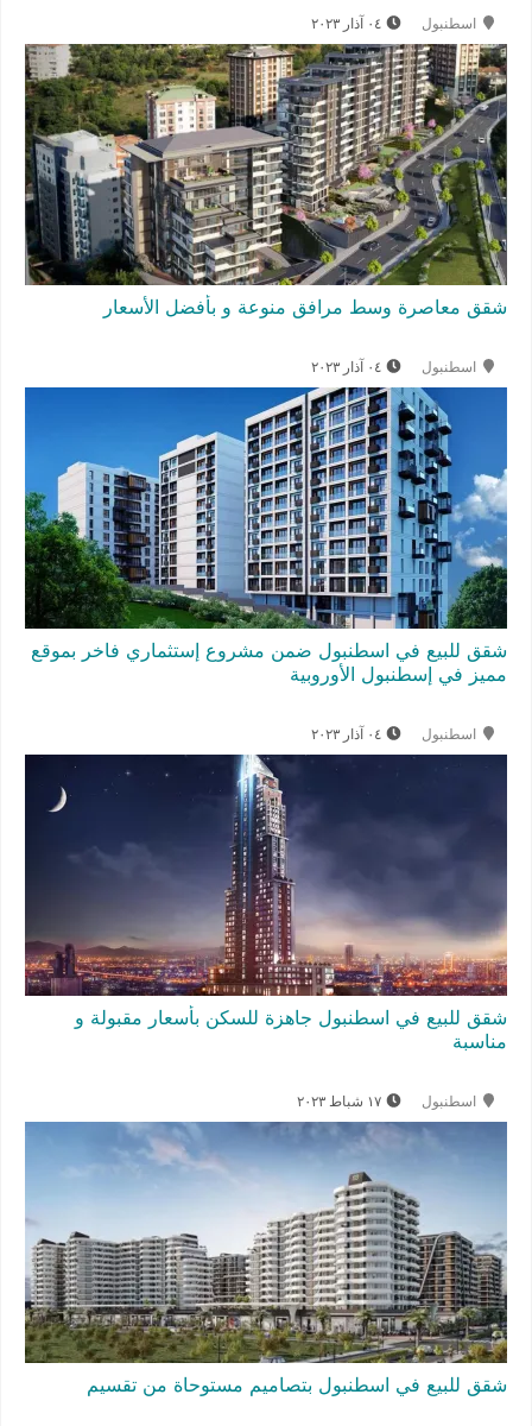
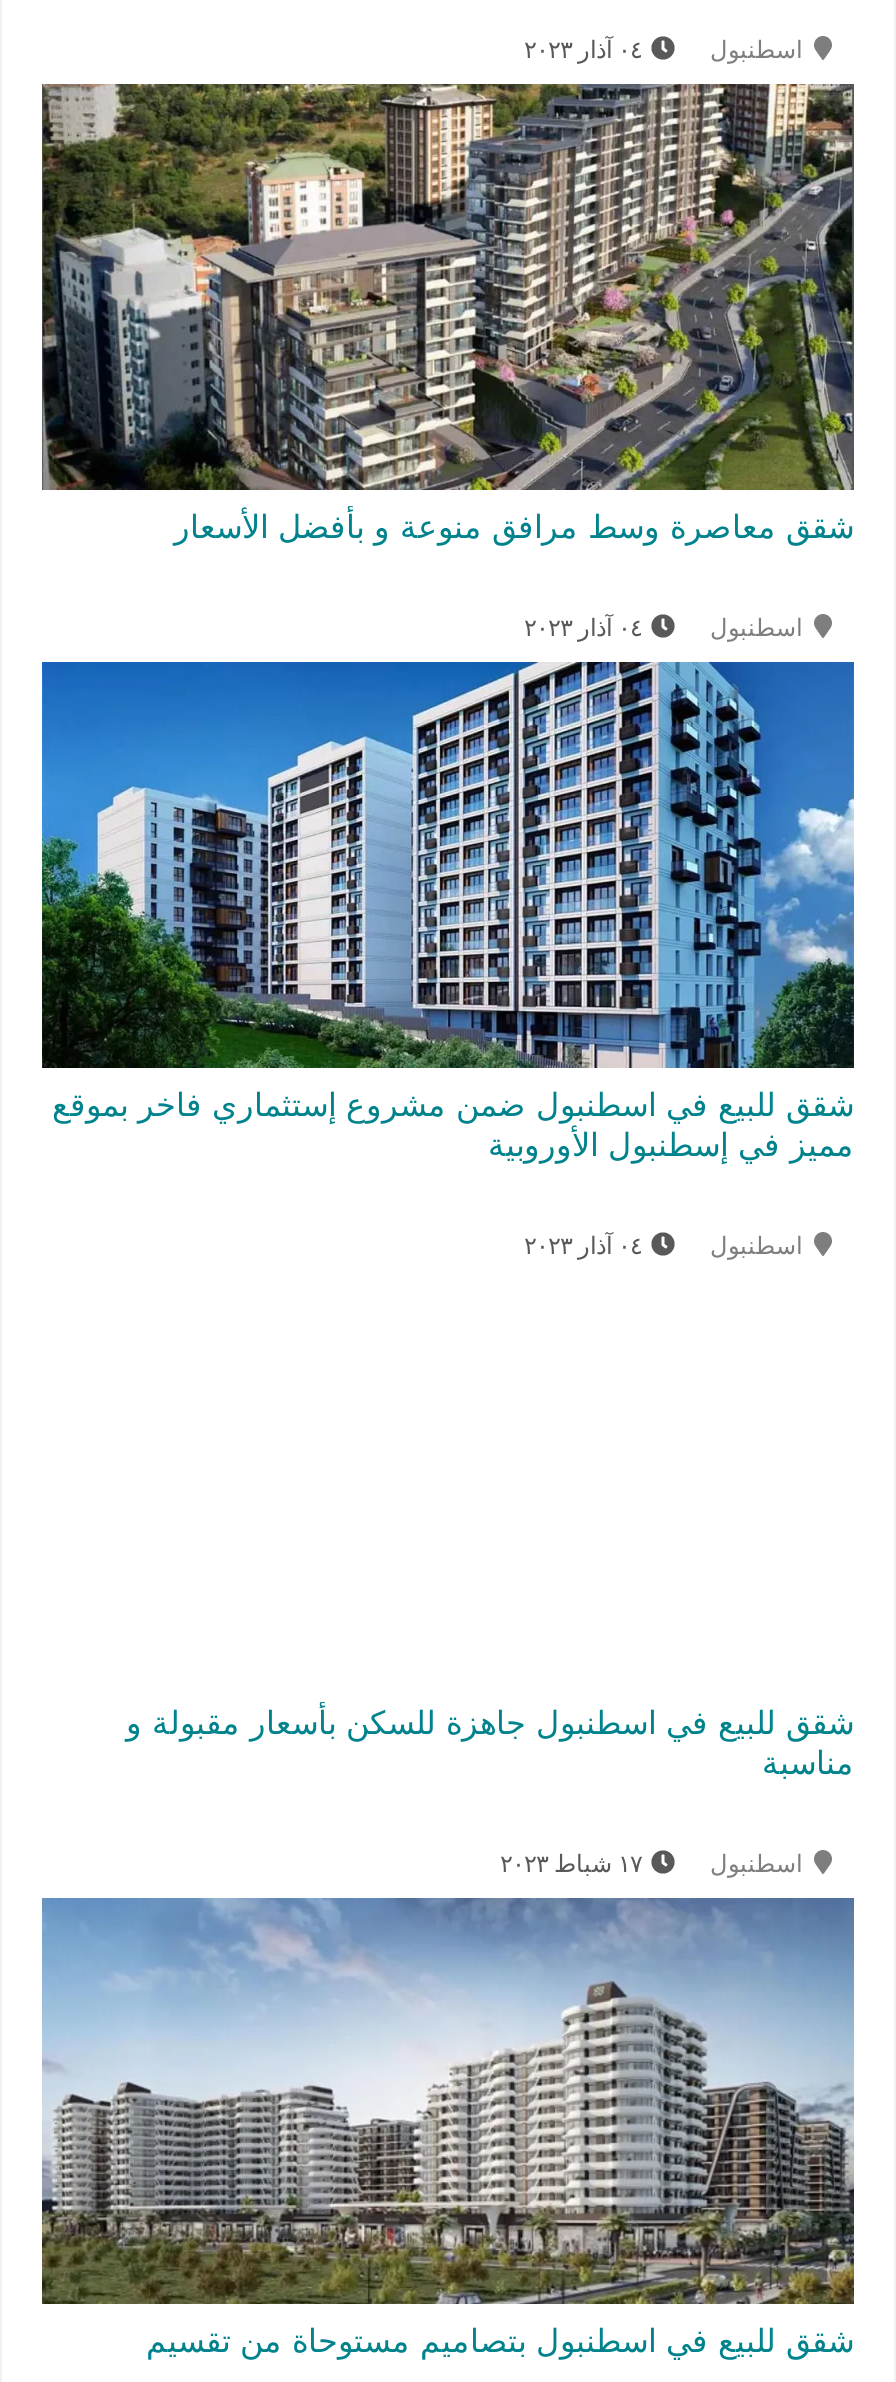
- [image]
